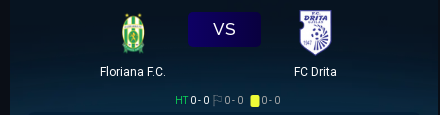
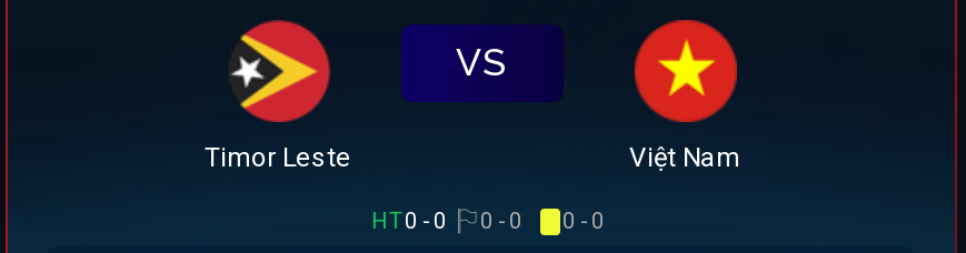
- [image]
- Floriana F.C.
+ [image]
+ Timor Leste

- [image]
- FC Drita
+ [image]
+ Việt Nam
